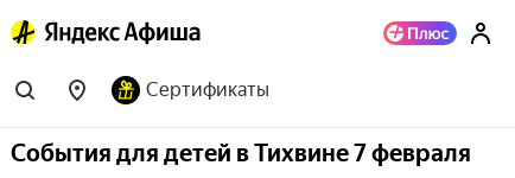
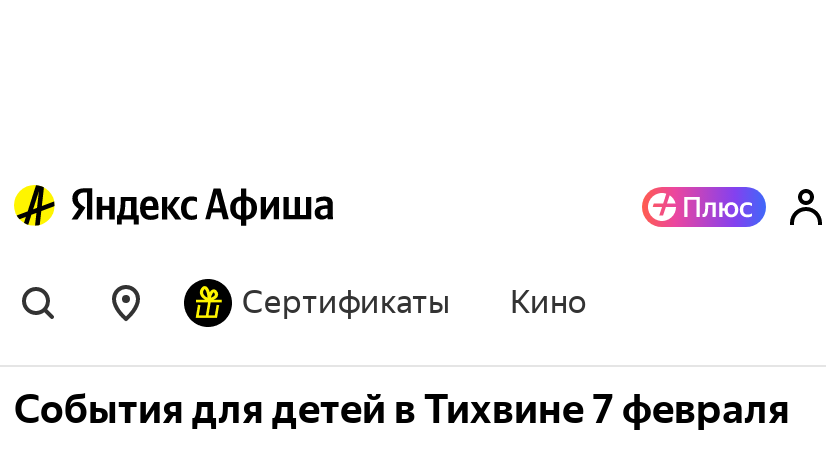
+ Кино
